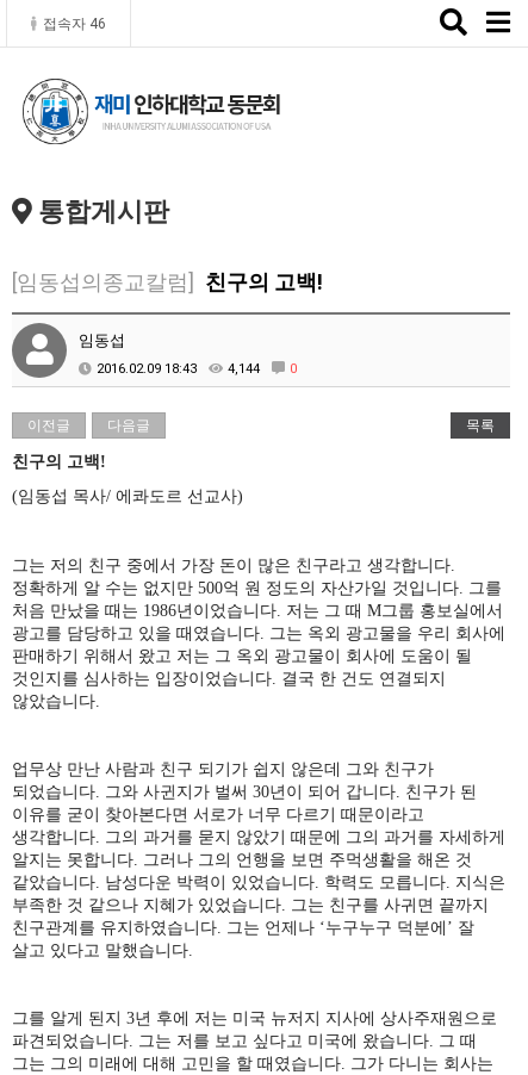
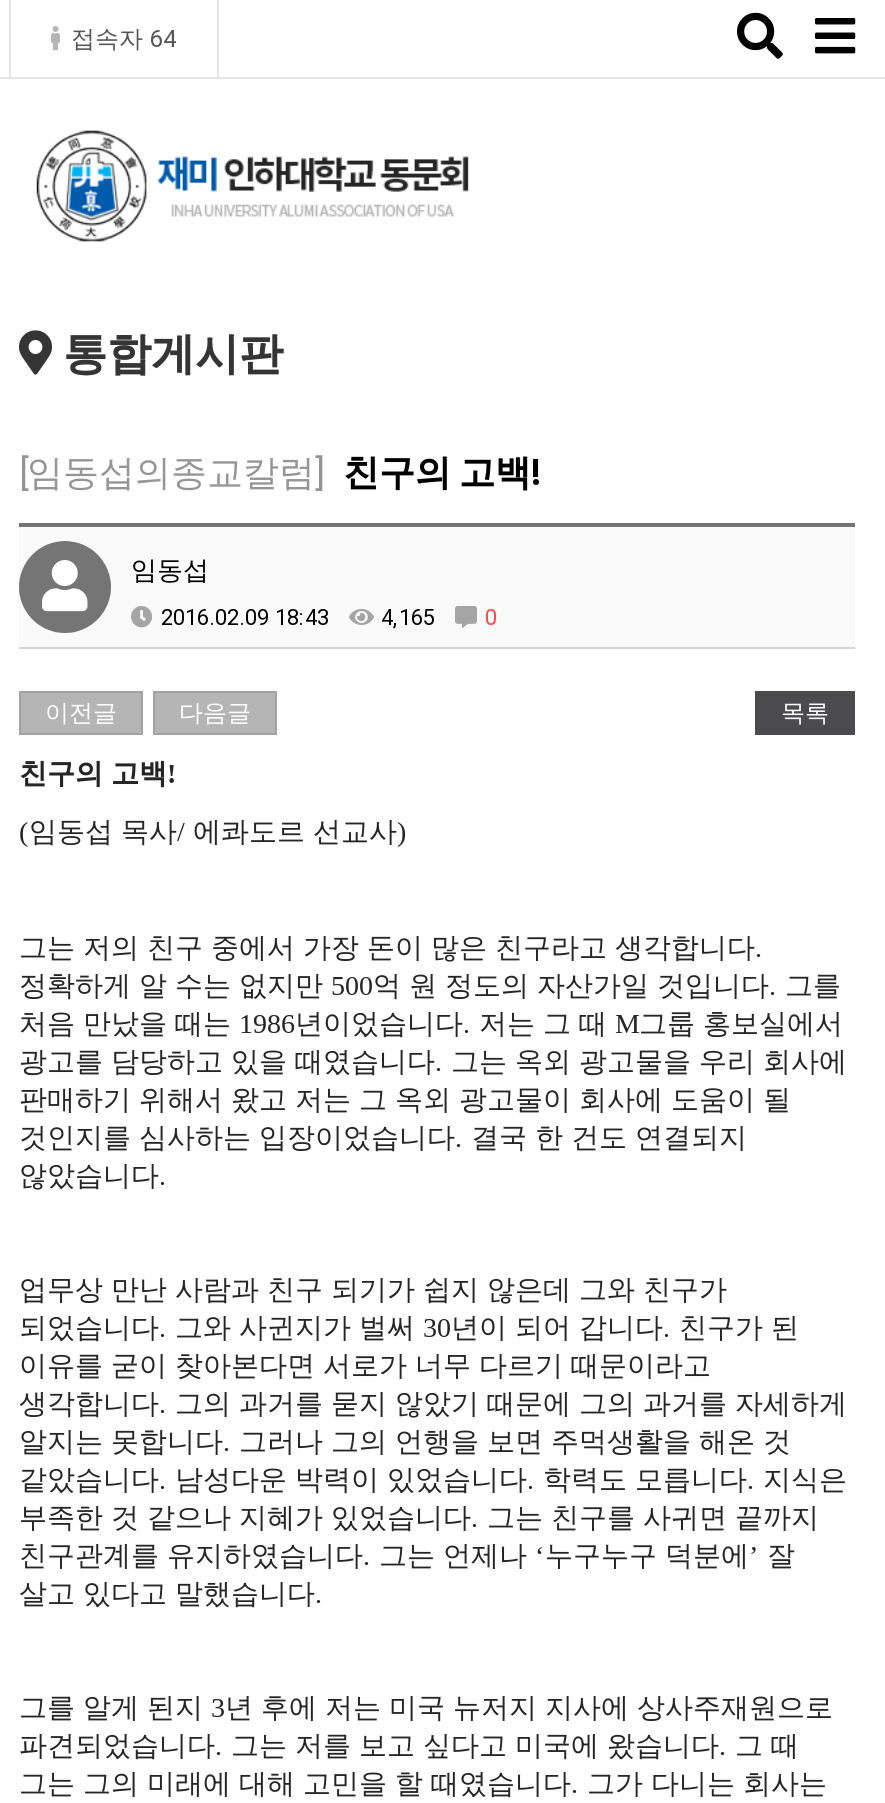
- 접속자 46
+ 접속자 64

- 2016.02.09 18:43 4,144 0
+ 2016.02.09 18:43 4,165 0
